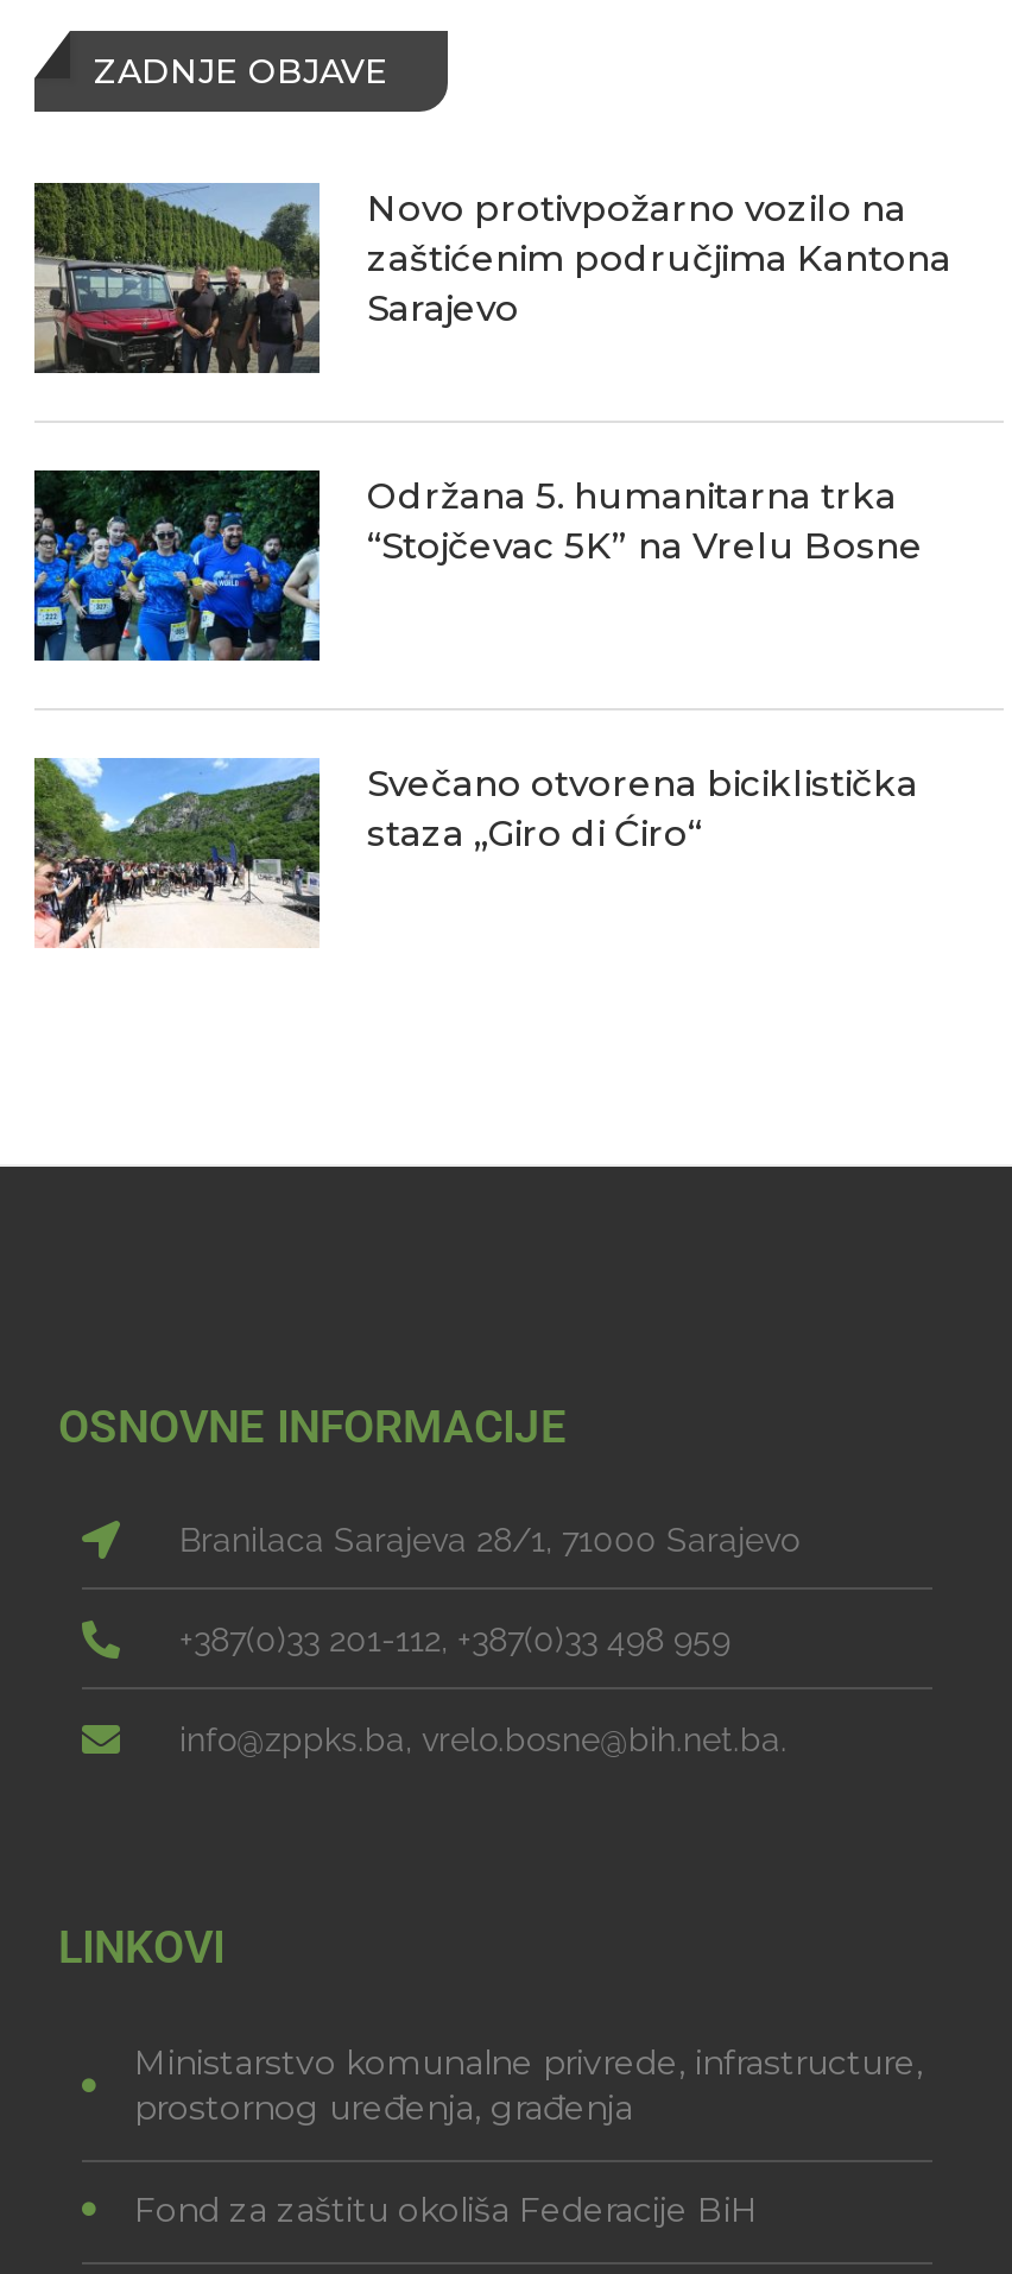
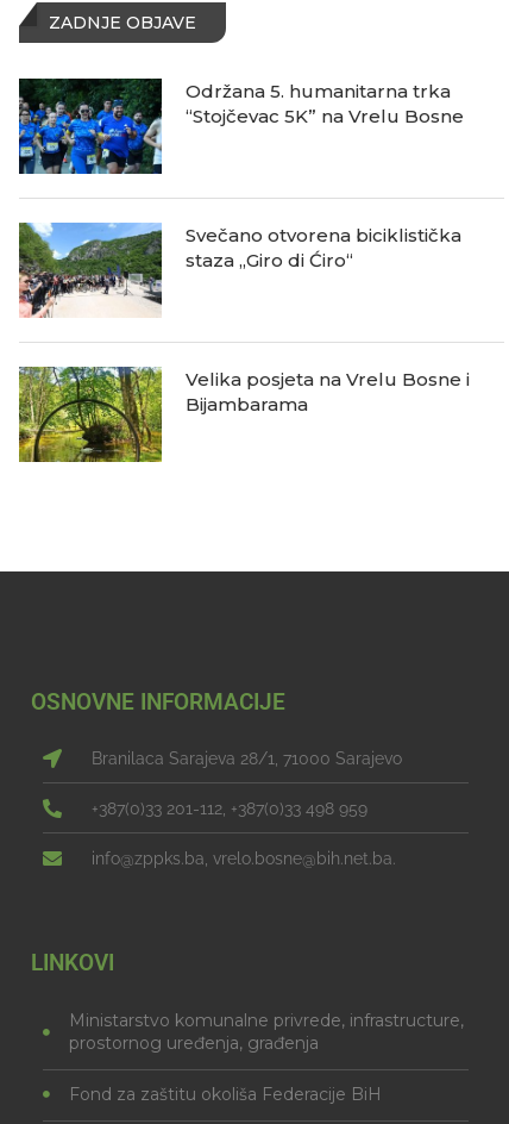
- [image]
- Novo protivpožarno vozilo na
- zaštićenim područjima Kantona
- Sarajevo

moved up: [image] | Održana 5. humanitarna trka | “Stojčevac 5K” na Vrelu Bosne | Svečano otvorena biciklistička | staza „Giro di Ćiro“

+ [image]
+ Velika posjeta na Vrelu Bosne i
+ Bijambarama
